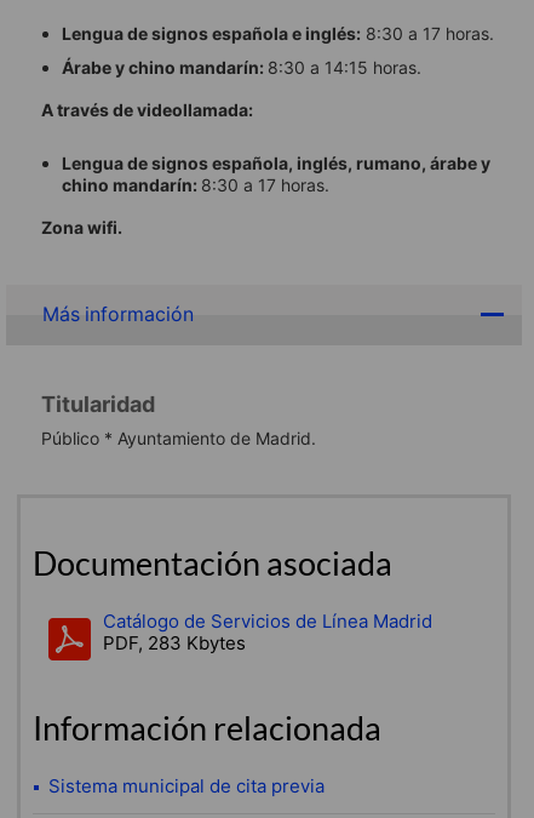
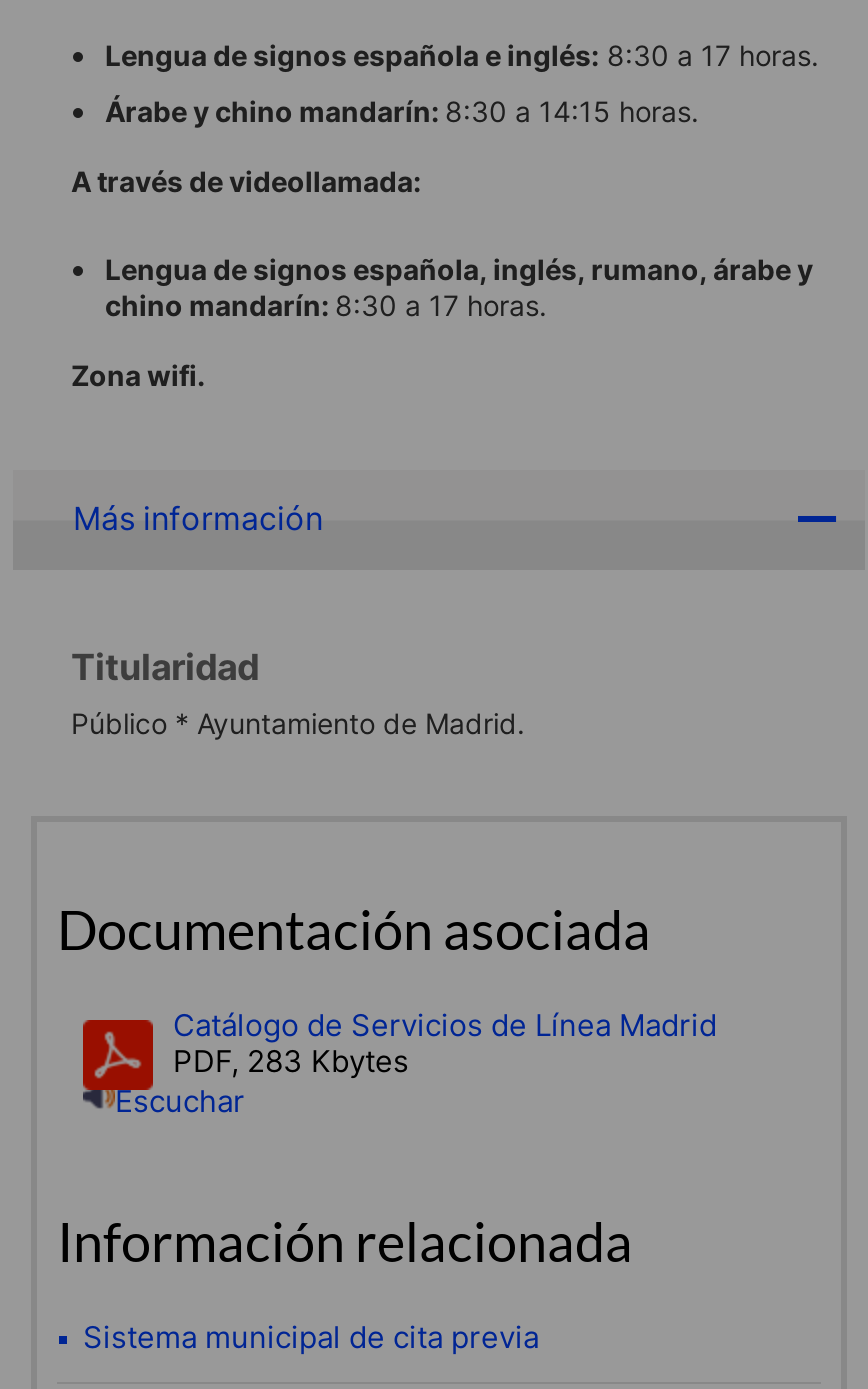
+ Escuchar
